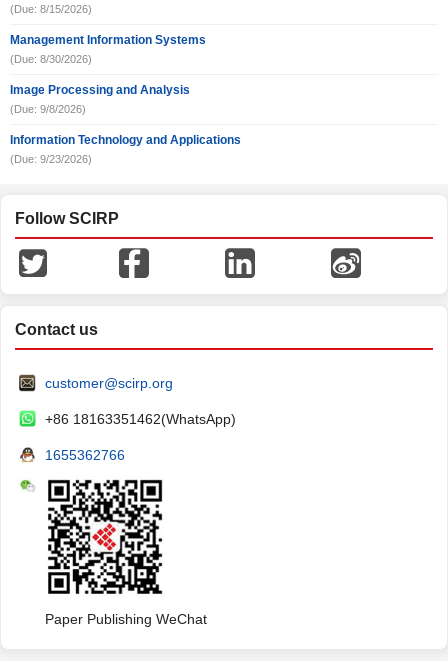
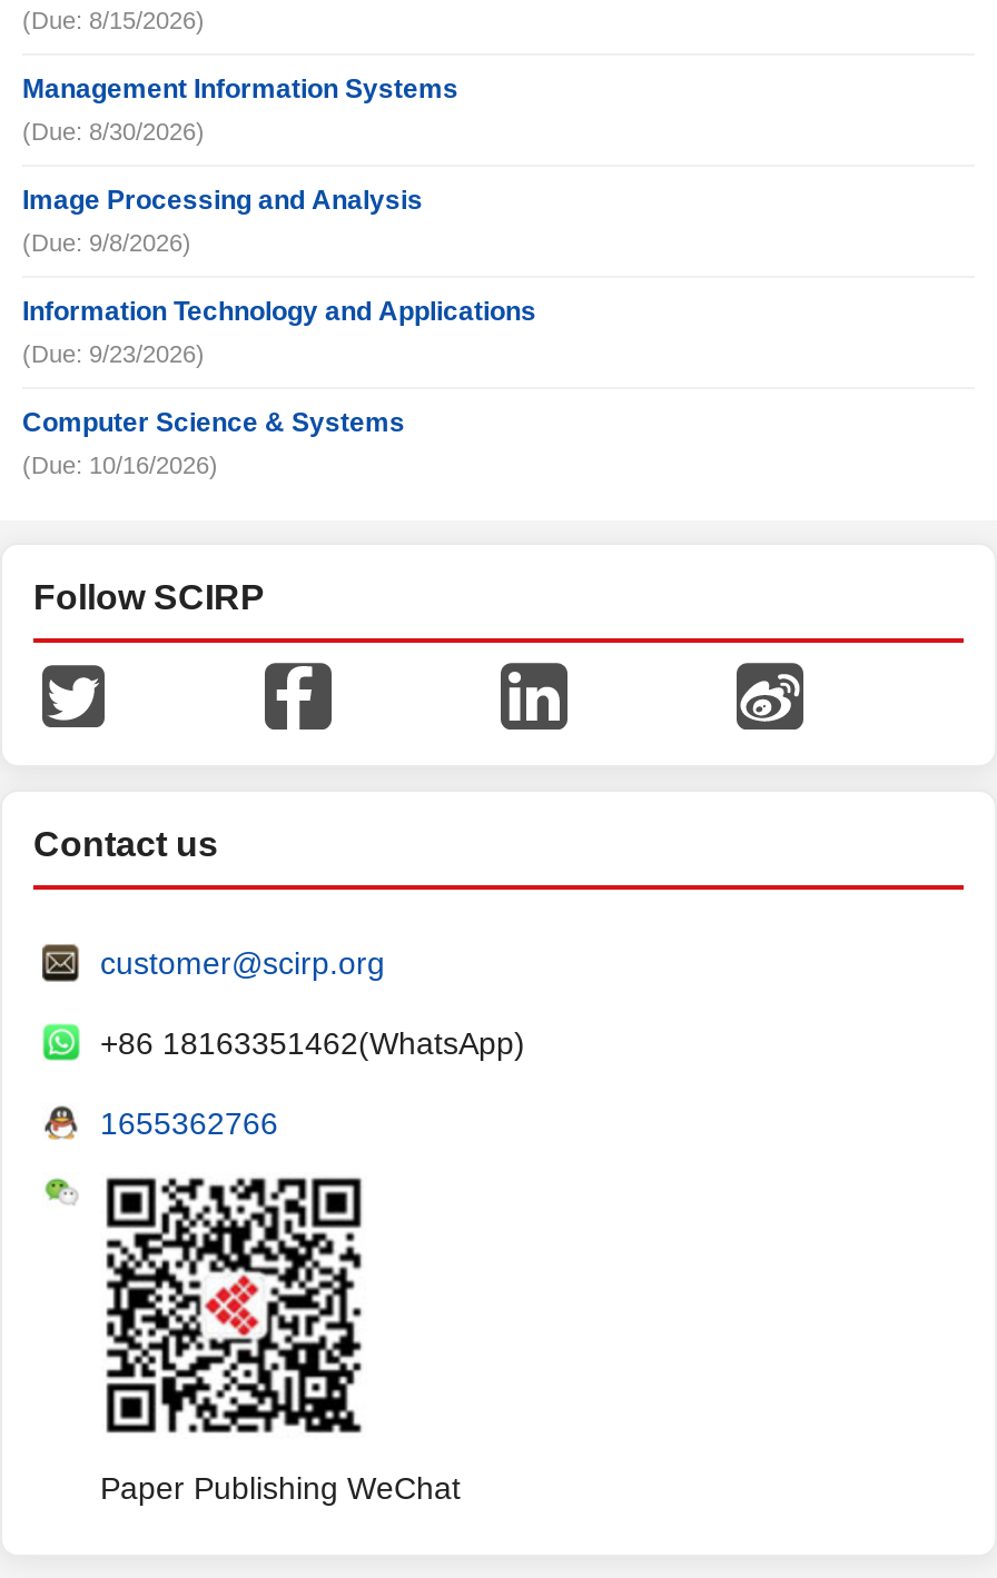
+ Computer Science & Systems
+ (Due: 10/16/2026)
